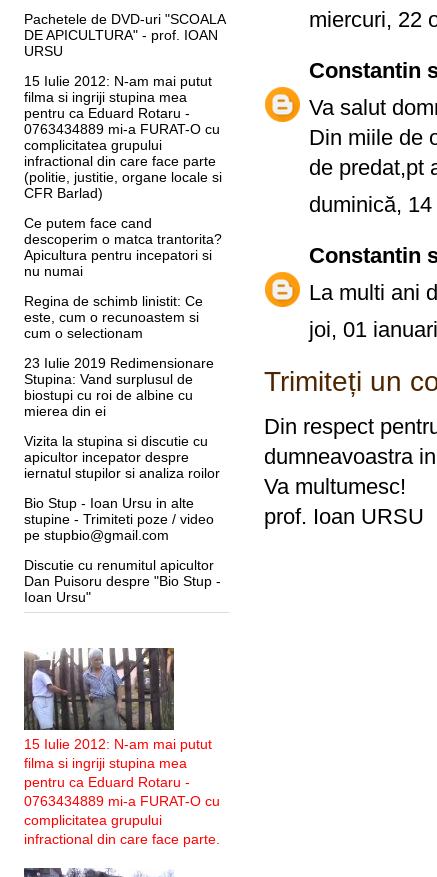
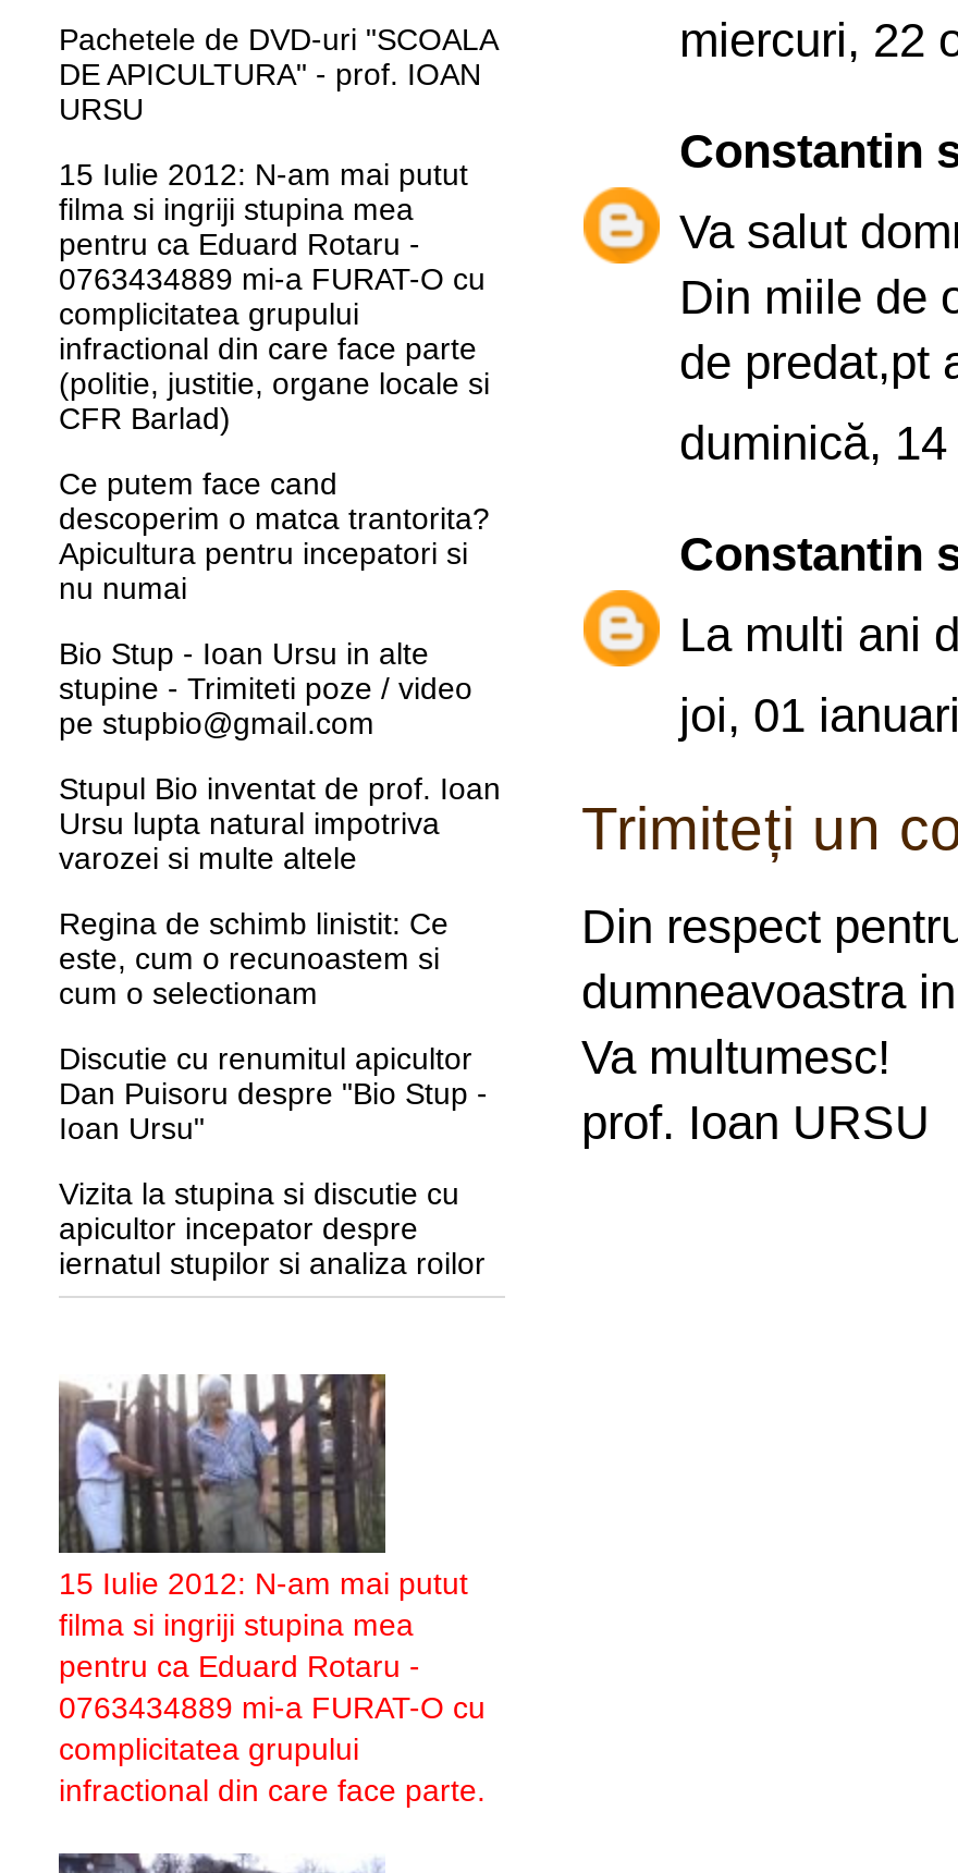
moved down: Regina de schimb linistit: Ce | este, cum o recunoastem si | cum o selectionam

+ Stupul Bio inventat de prof. Ioan
+ Ursu lupta natural impotriva
+ varozei si multe altele

- 23 Iulie 2019 Redimensionare
- Stupina: Vand surplusul de
- biostupi cu roi de albine cu
- mierea din ei

moved down: Vizita la stupina si discutie cu | apicultor incepator despre | iernatul stupilor si analiza roilor

moved up: Bio Stup - Ioan Ursu in alte | stupine - Trimiteti poze / video | pe stupbio@gmail.com

moved up: Discutie cu renumitul apicultor | Dan Puisoru despre "Bio Stup - | Ioan Ursu"
